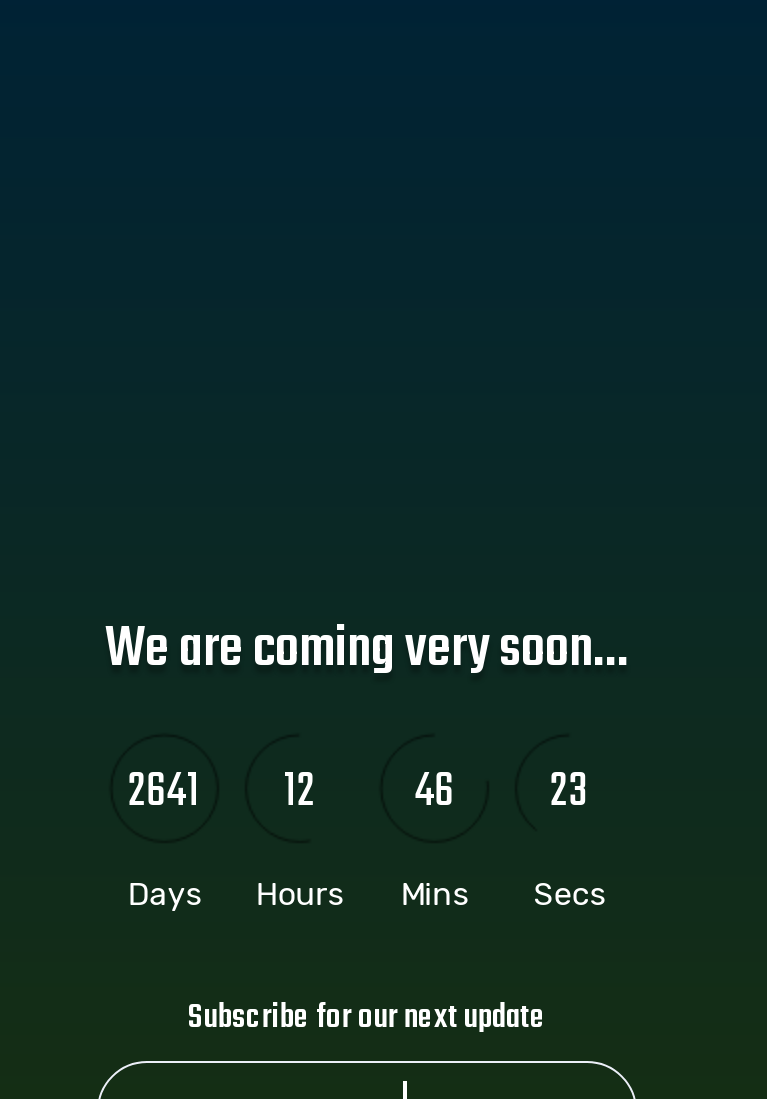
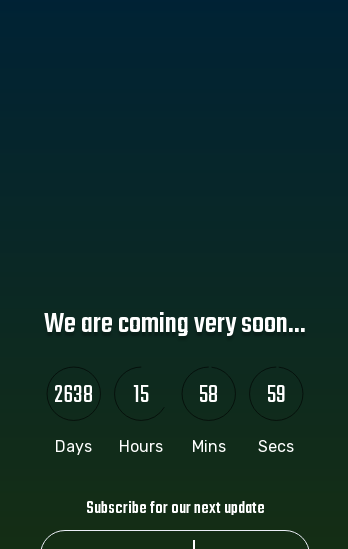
- 2641
+ 2638

- 12
+ 15

- 46
+ 58

- 23
+ 59
